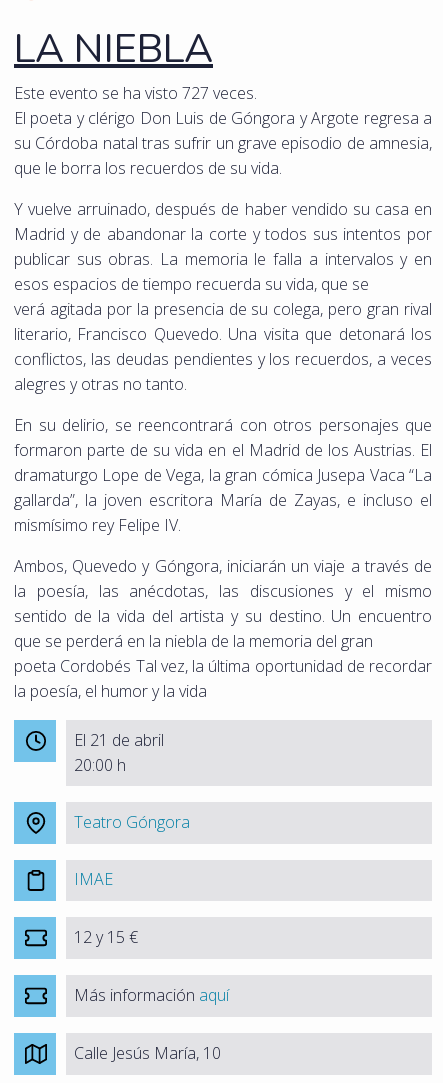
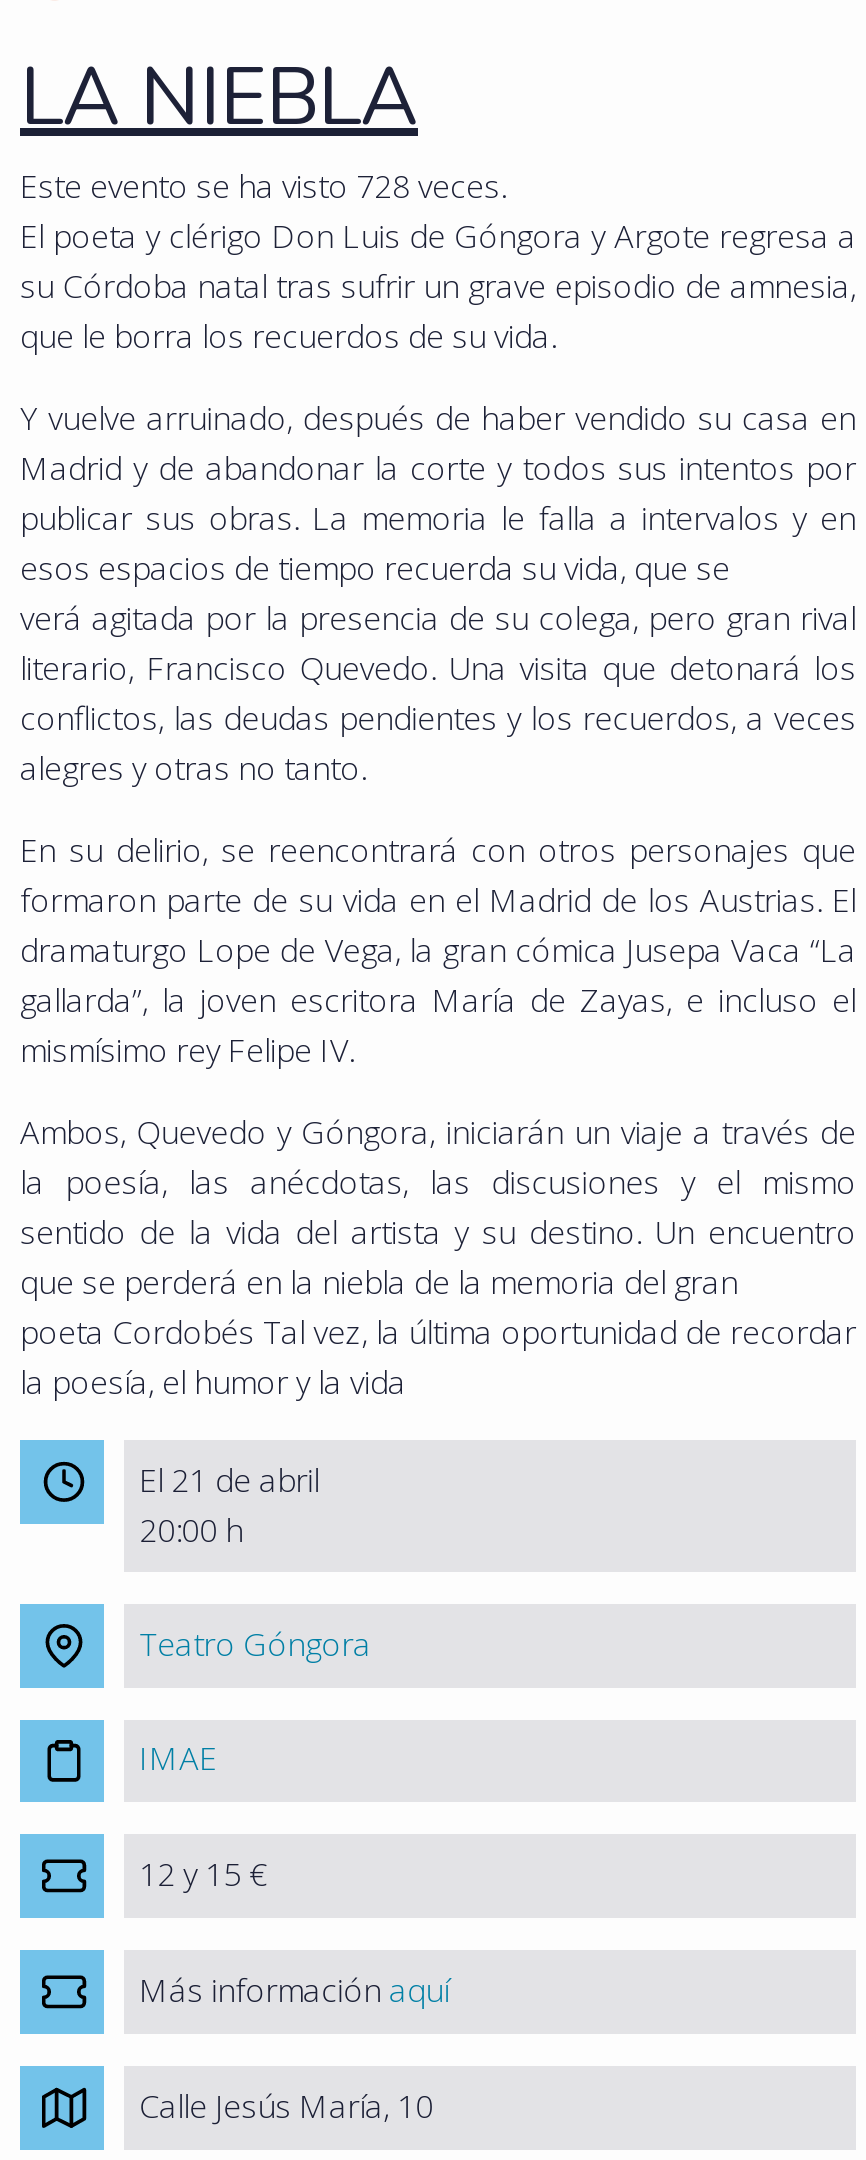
- Este evento se ha visto 727 veces.
+ Este evento se ha visto 728 veces.
